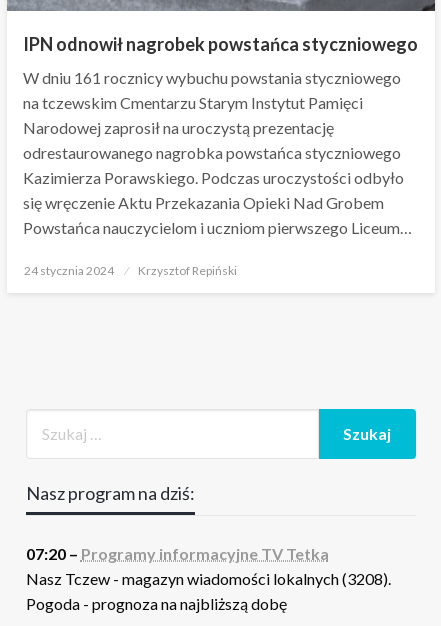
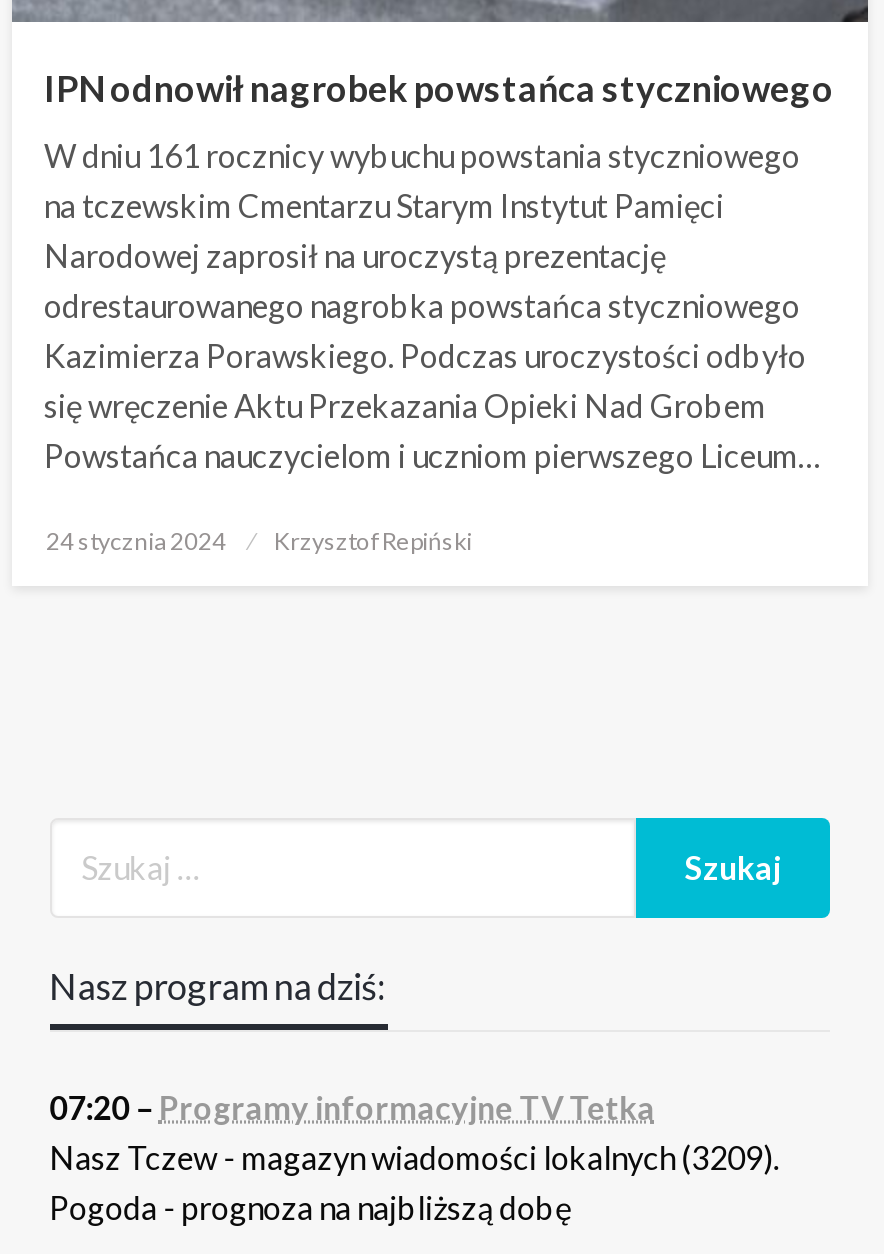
- Nasz Tczew - magazyn wiadomości lokalnych (3208).
+ Nasz Tczew - magazyn wiadomości lokalnych (3209).
